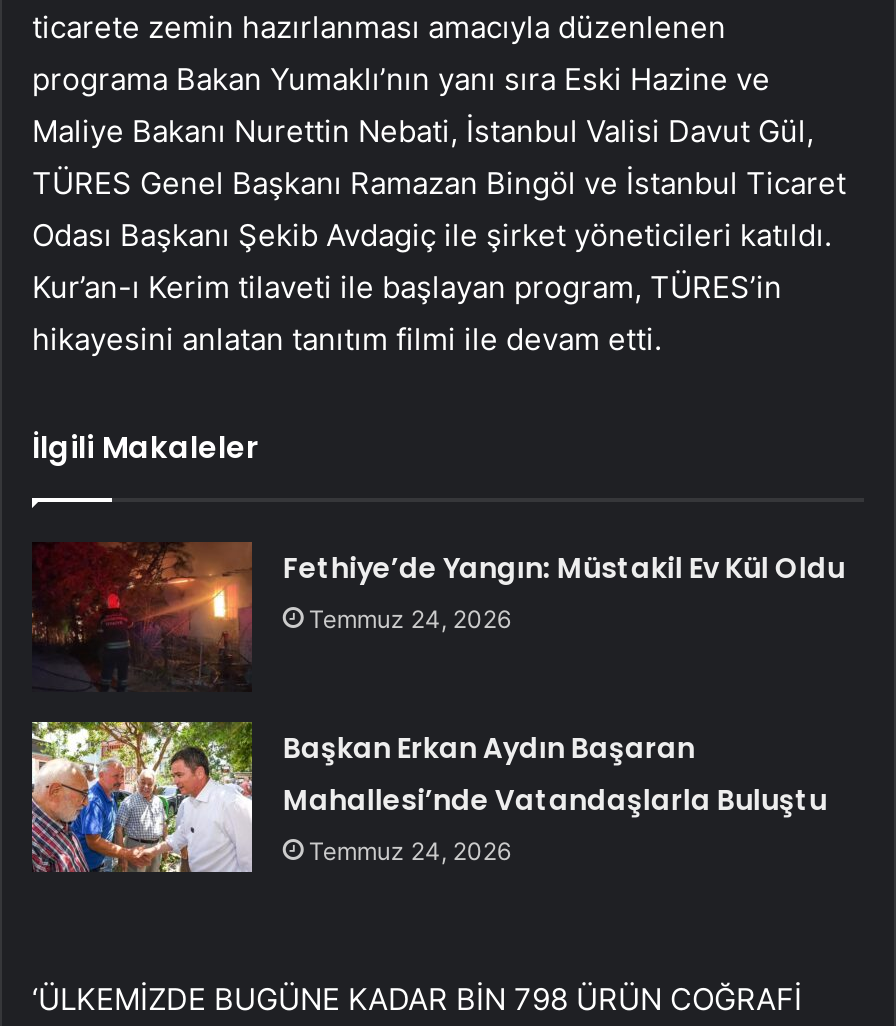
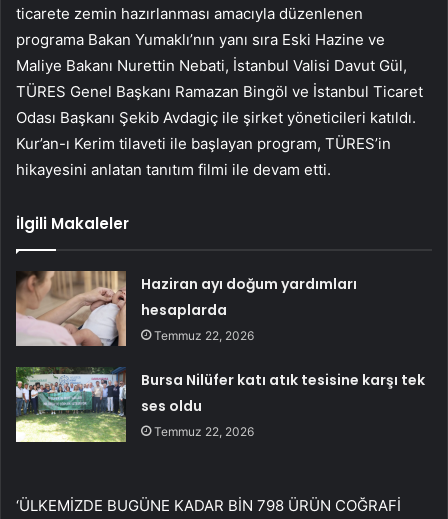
- [image]
- Fethiye’de Yangın: Müstakil Ev Kül Oldu
- Temmuz 24, 2026
+ [image]
+ Haziran ayı doğum yardımları
+ hesaplarda
+ Temmuz 22, 2026

- [image]
- Başkan Erkan Aydın Başaran
- Mahallesi’nde Vatandaşlarla Buluştu
- Temmuz 24, 2026
+ [image]
+ Bursa Nilüfer katı atık tesisine karşı tek
+ ses oldu
+ Temmuz 22, 2026
